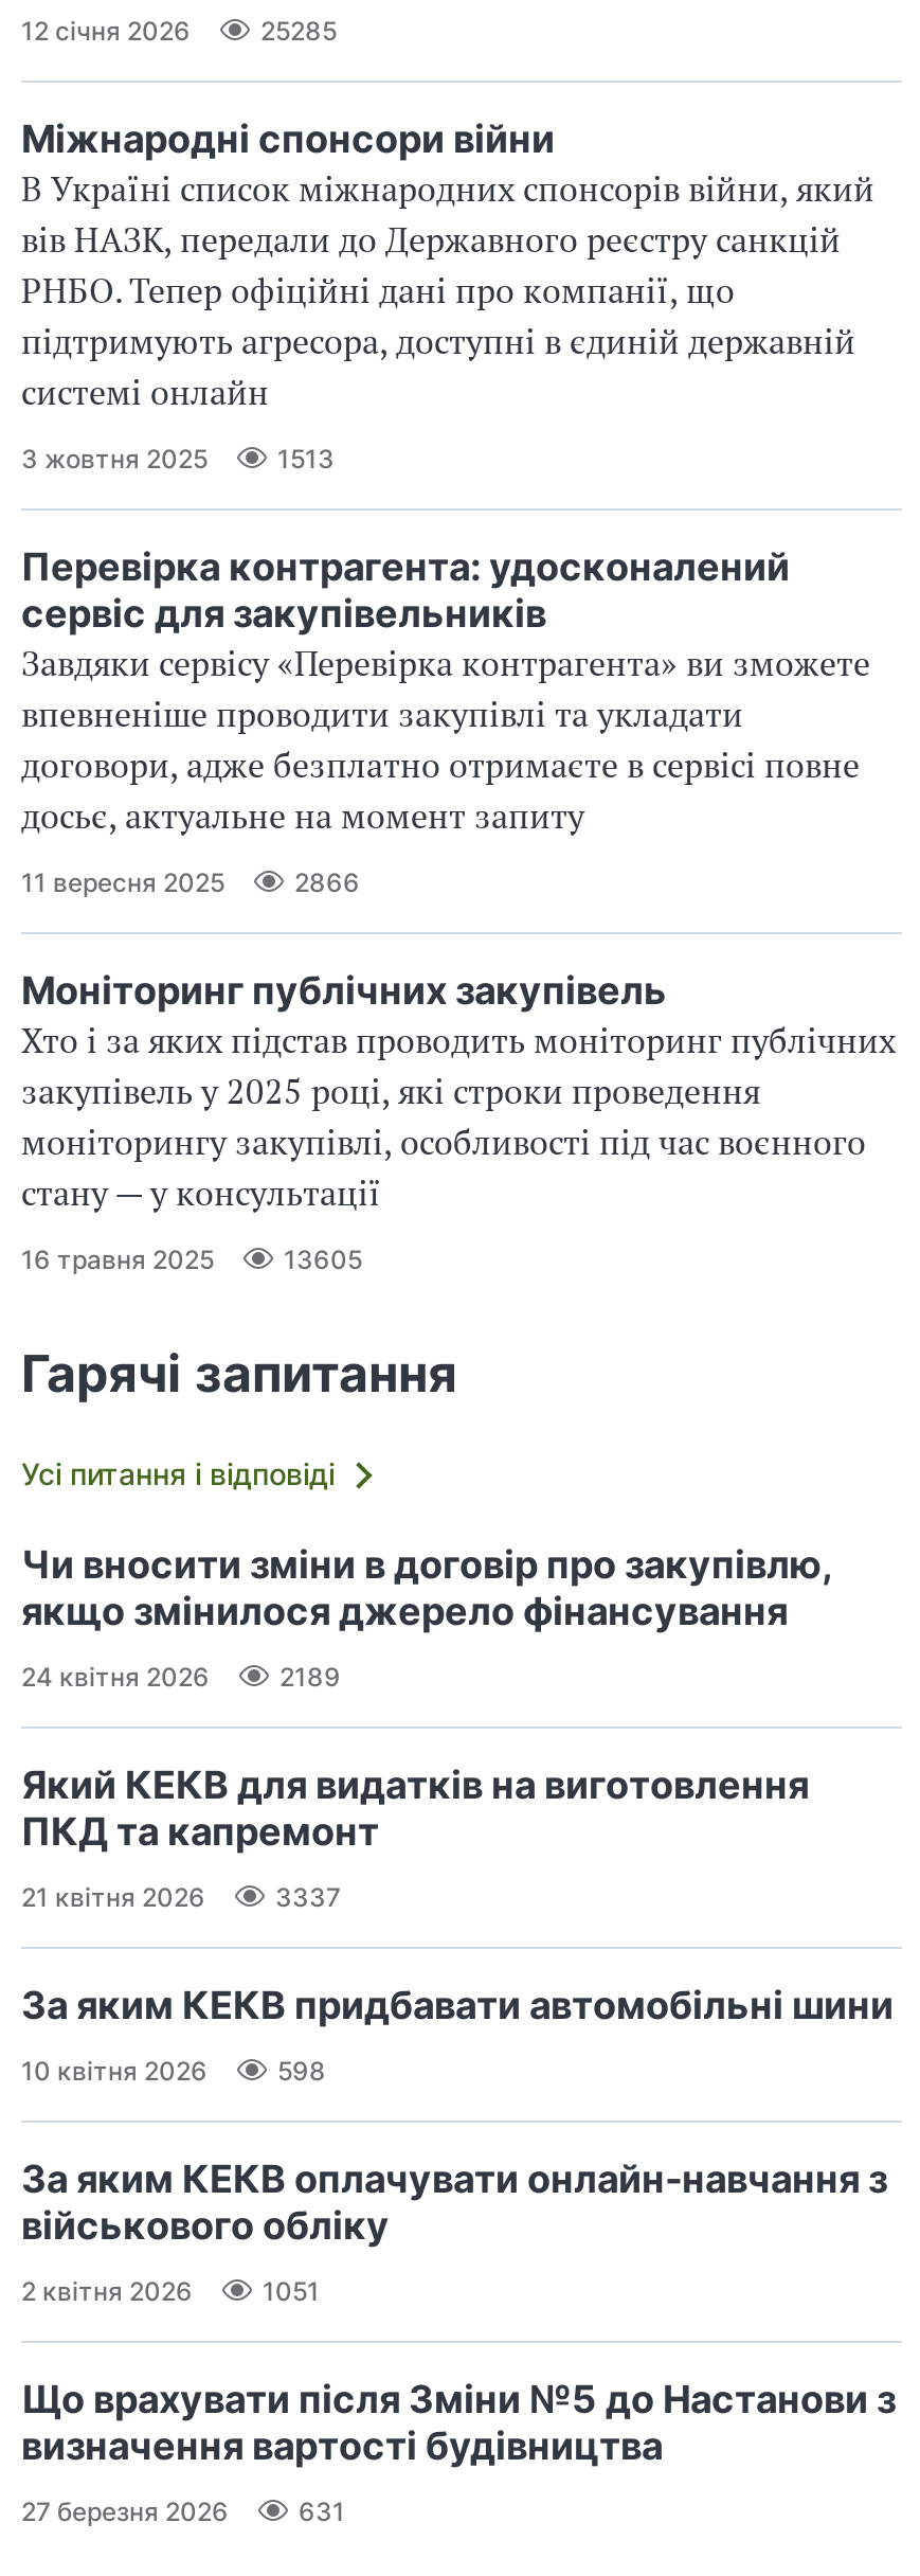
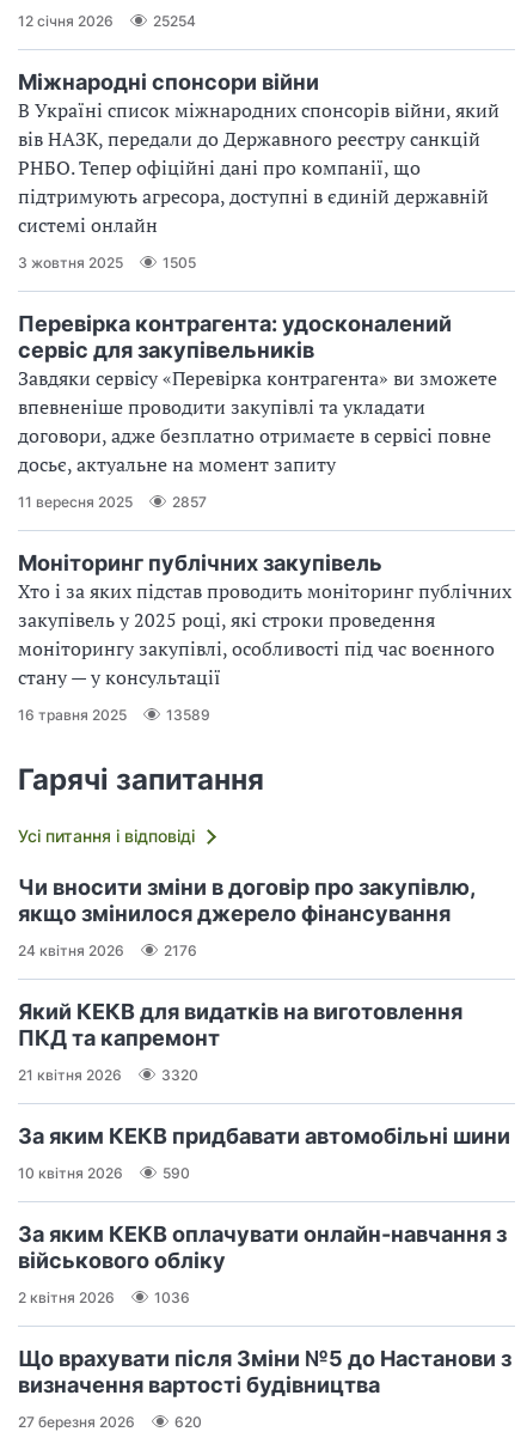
- 25285
+ 25254

- 1513
+ 1505

- 2866
+ 2857

- 13605
+ 13589

- 2189
+ 2176

- 3337
+ 3320

- 598
+ 590

- 1051
+ 1036

- 631
+ 620
